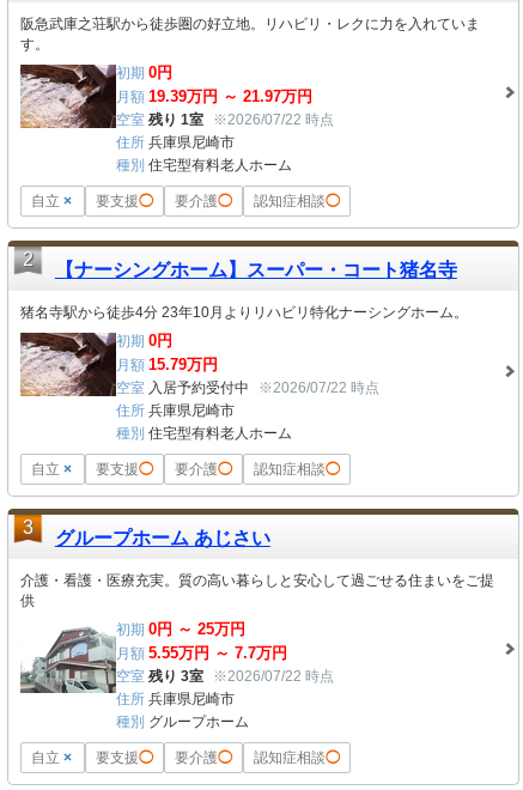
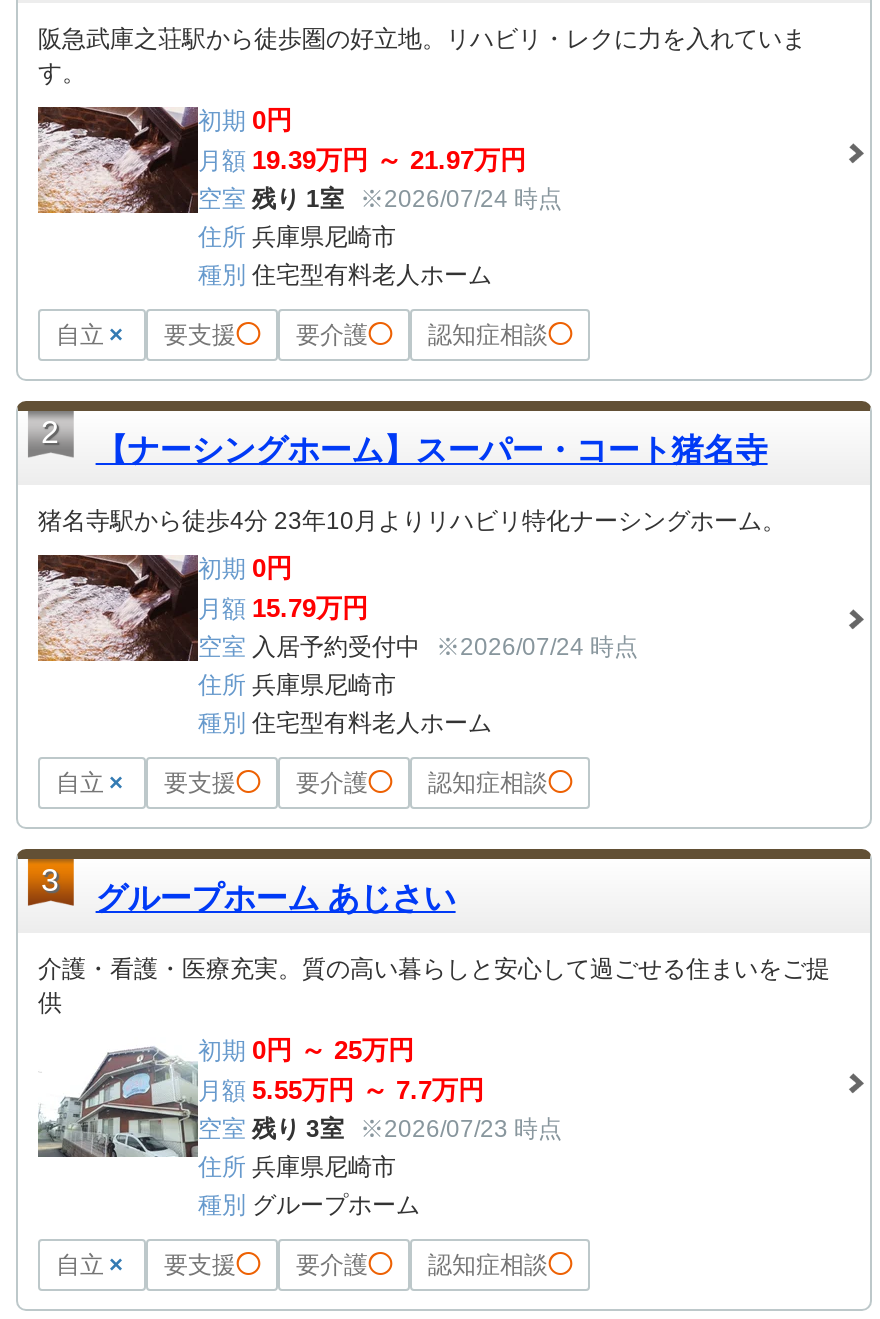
- 空室 残り 1室 ※2026/07/22 時点
+ 空室 残り 1室 ※2026/07/24 時点

- 空室 入居予約受付中 ※2026/07/22 時点
+ 空室 入居予約受付中 ※2026/07/24 時点

- 空室 残り 3室 ※2026/07/22 時点
+ 空室 残り 3室 ※2026/07/23 時点
